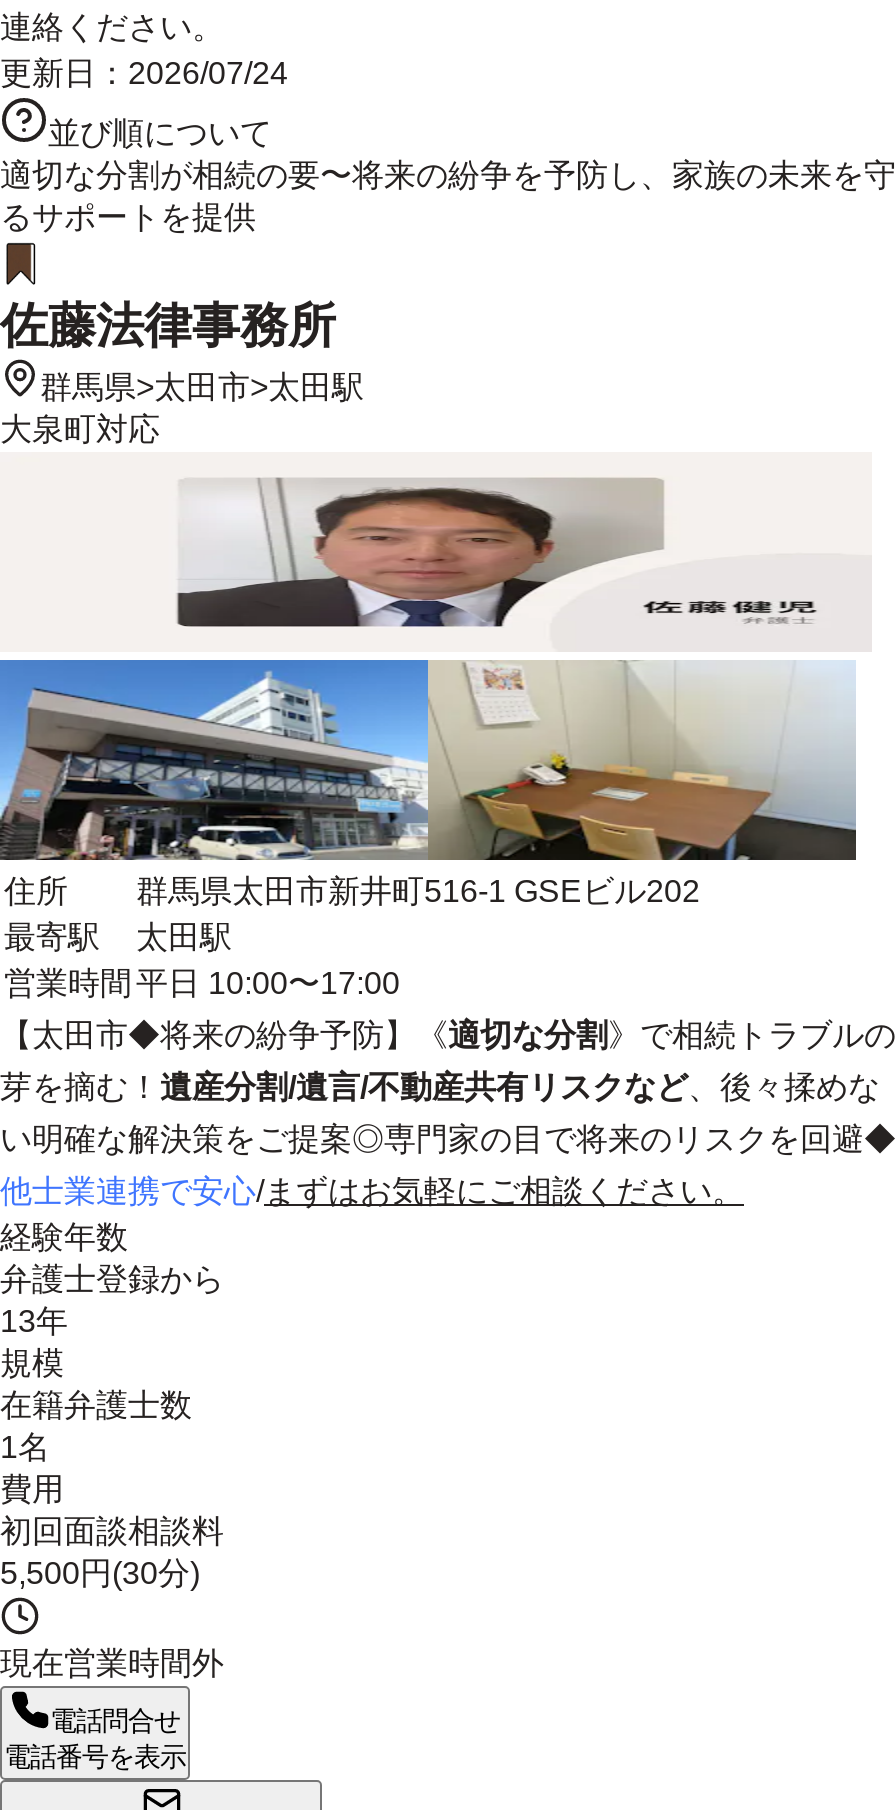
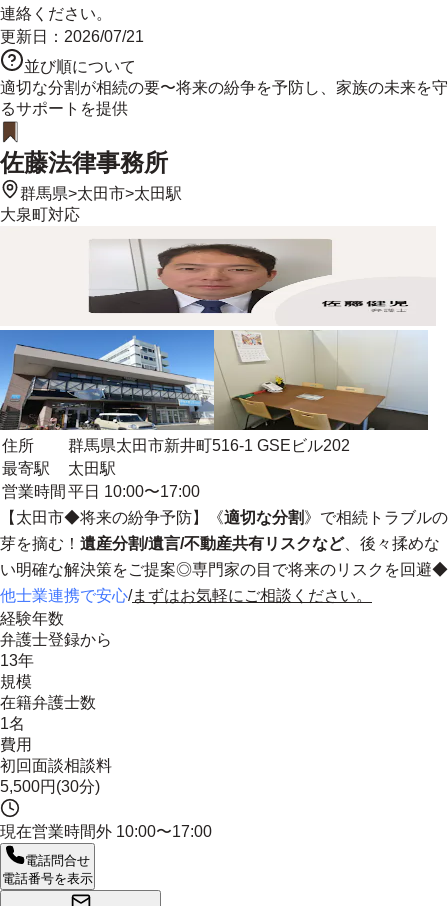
- 更新日：2026/07/24
+ 更新日：2026/07/21

- 現在営業時間外
+ 現在営業時間外10:00〜17:00
